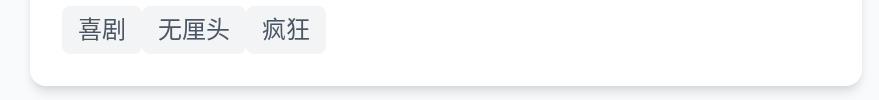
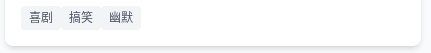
- 无厘头
- 疯狂
+ 搞笑
+ 幽默
